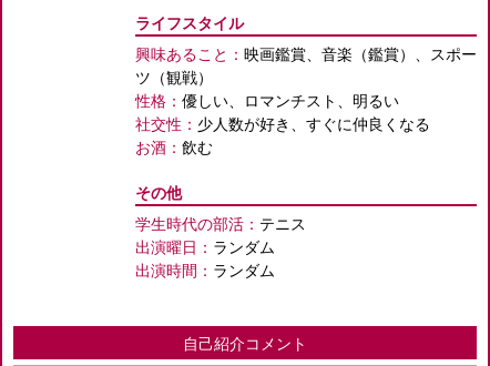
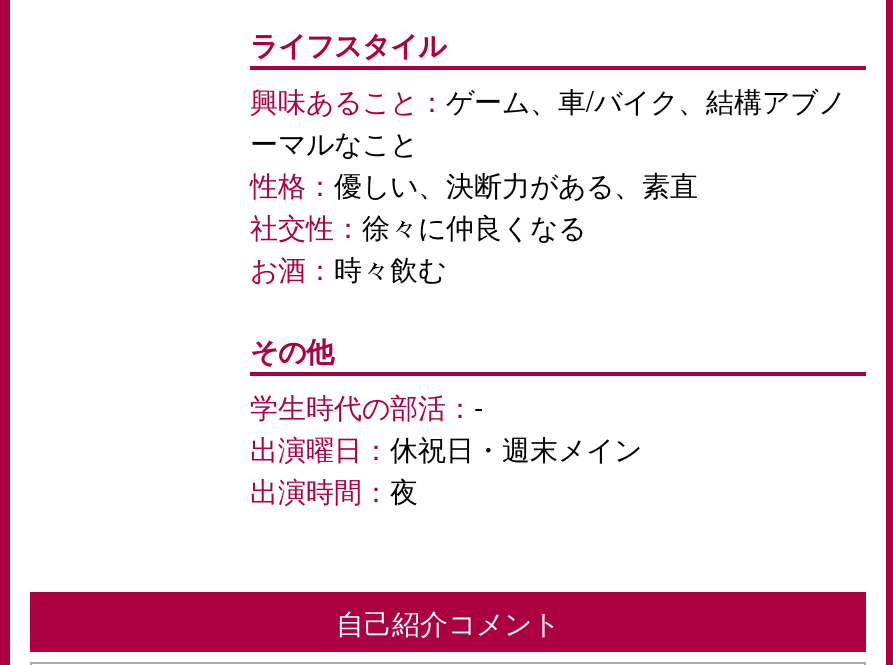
- 興味あること：映画鑑賞、音楽（鑑賞）、スポー
- ツ（観戦）
- 性格：優しい、ロマンチスト、明るい
- 社交性：少人数が好き、すぐに仲良くなる
- お酒：飲む
+ 興味あること：ゲーム、車/バイク、結構アブノ
+ ーマルなこと
+ 性格：優しい、決断力がある、素直
+ 社交性：徐々に仲良くなる
+ お酒：時々飲む

- 学生時代の部活：テニス
- 出演曜日：ランダム
- 出演時間：ランダム
+ 学生時代の部活：-
+ 出演曜日：休祝日・週末メイン
+ 出演時間：夜
